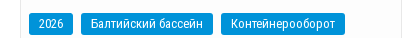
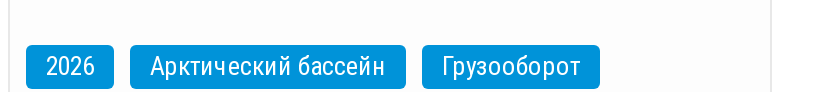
- Балтийский бассейн
- Контейнерооборот
+ Арктический бассейн
+ Грузооборот
